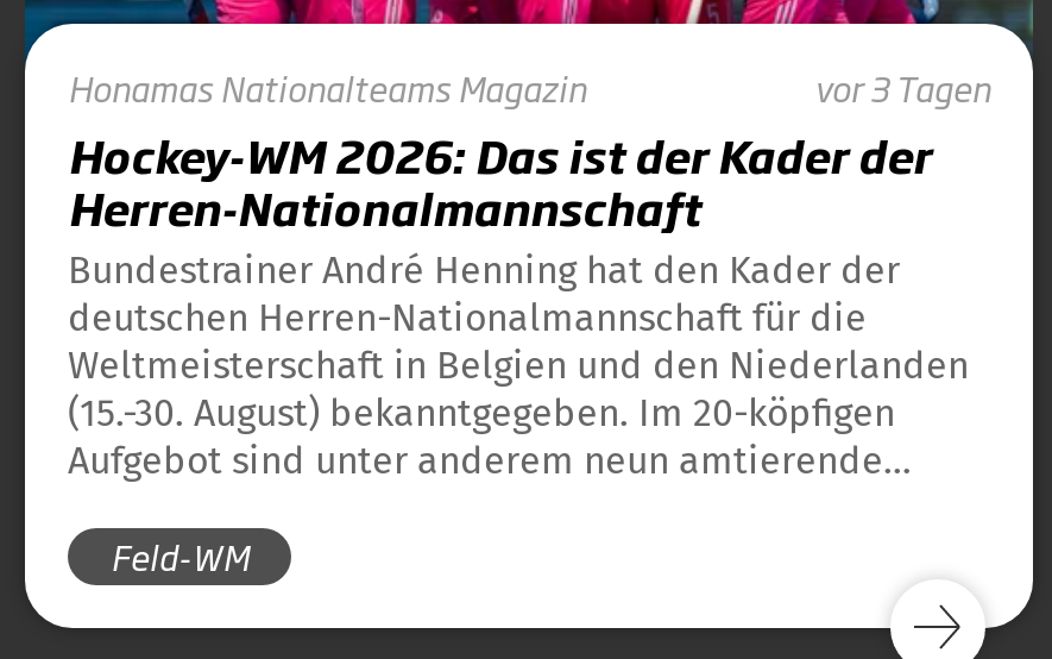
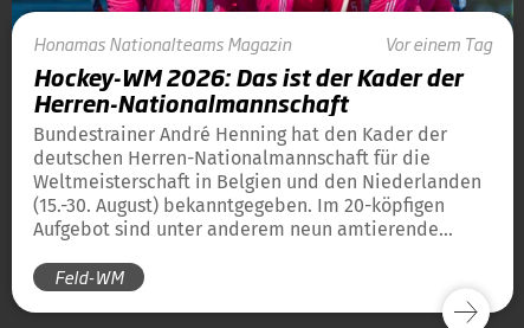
- vor 3 Tagen
+ Vor einem Tag
